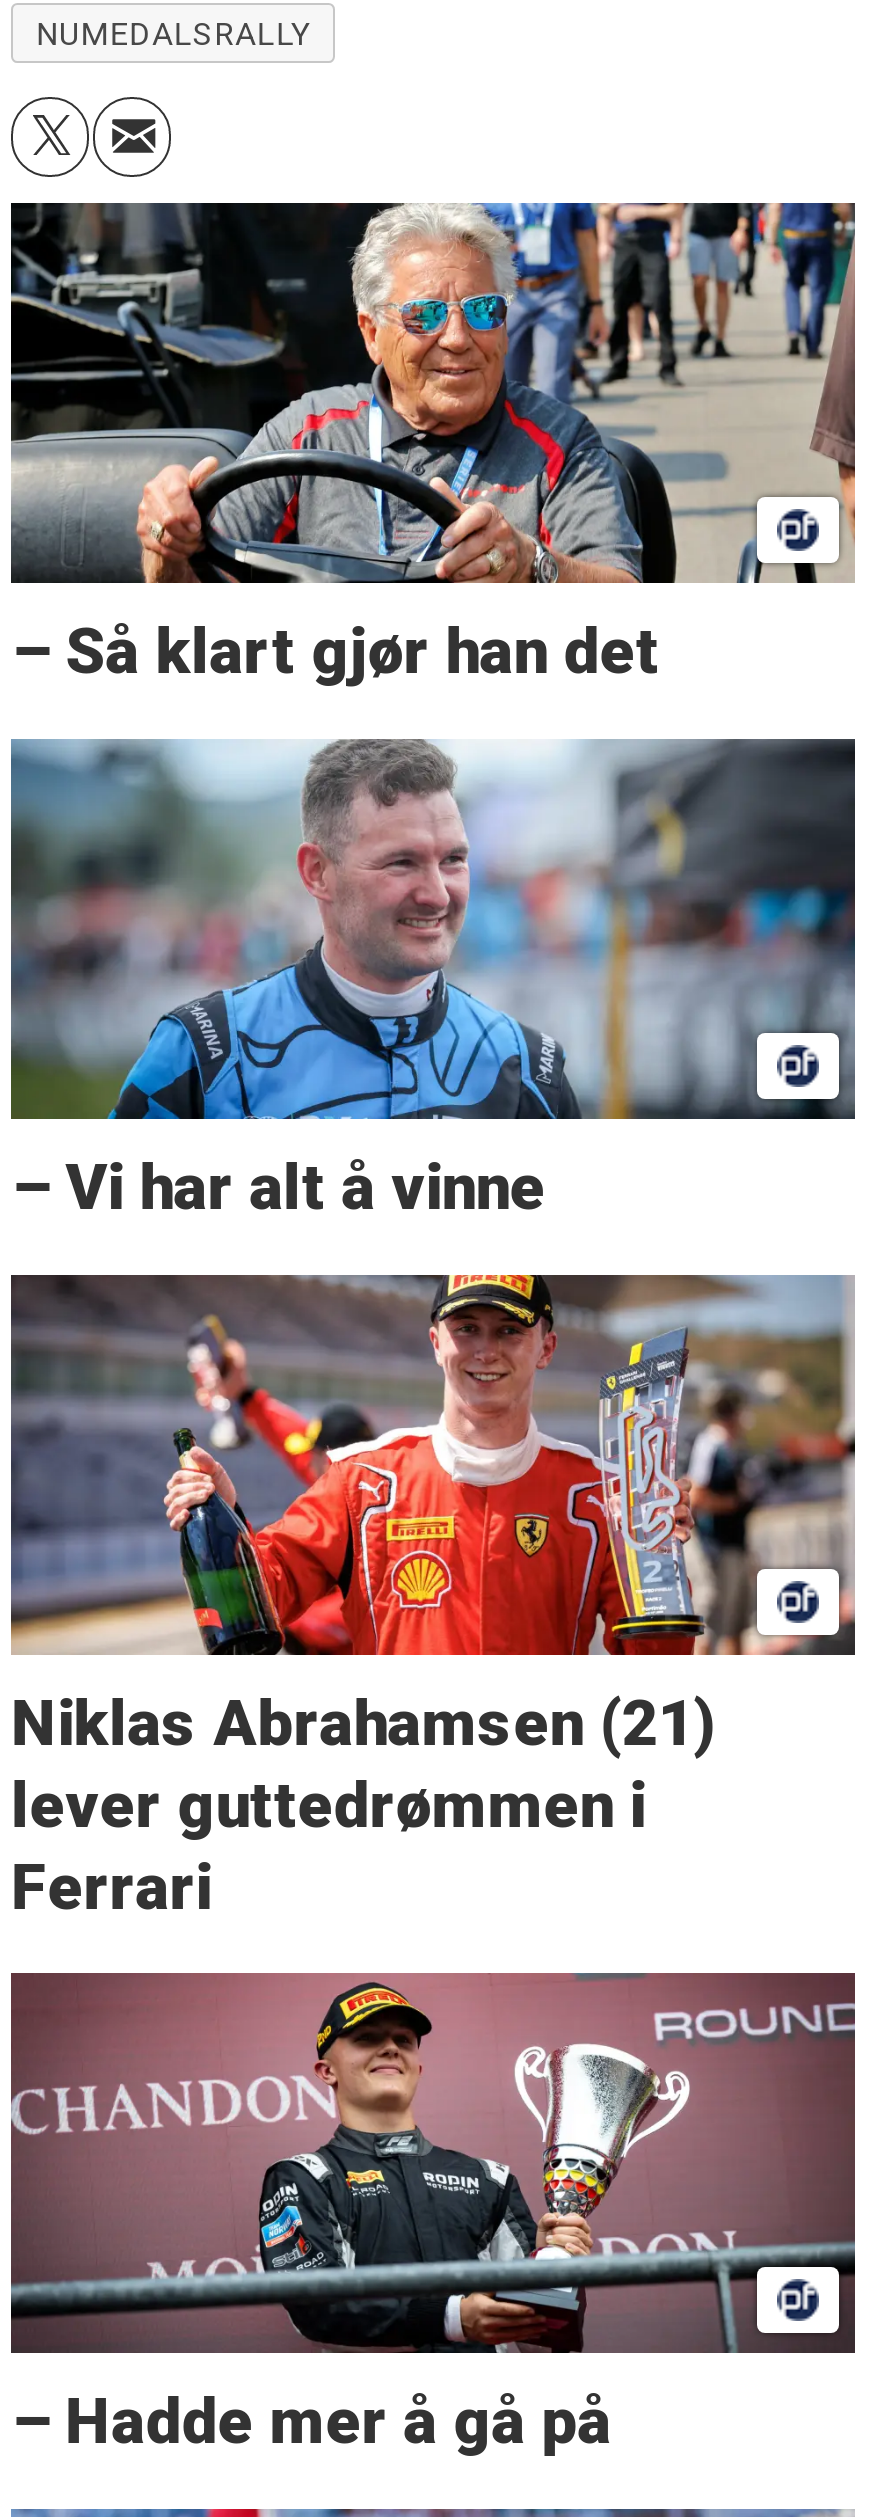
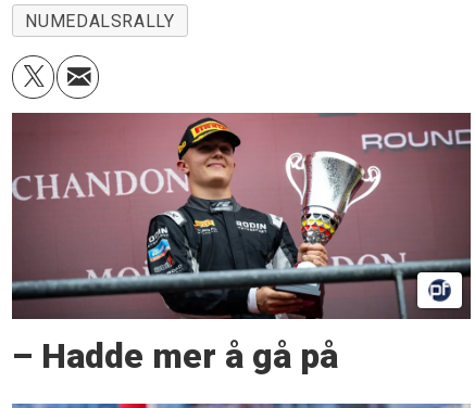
- [image]
- – Så klart gjør han det

- [image]
- – Vi har alt å vinne

- [image]
- Niklas Abrahamsen (21)
- lever guttedrømmen i
- Ferrari
